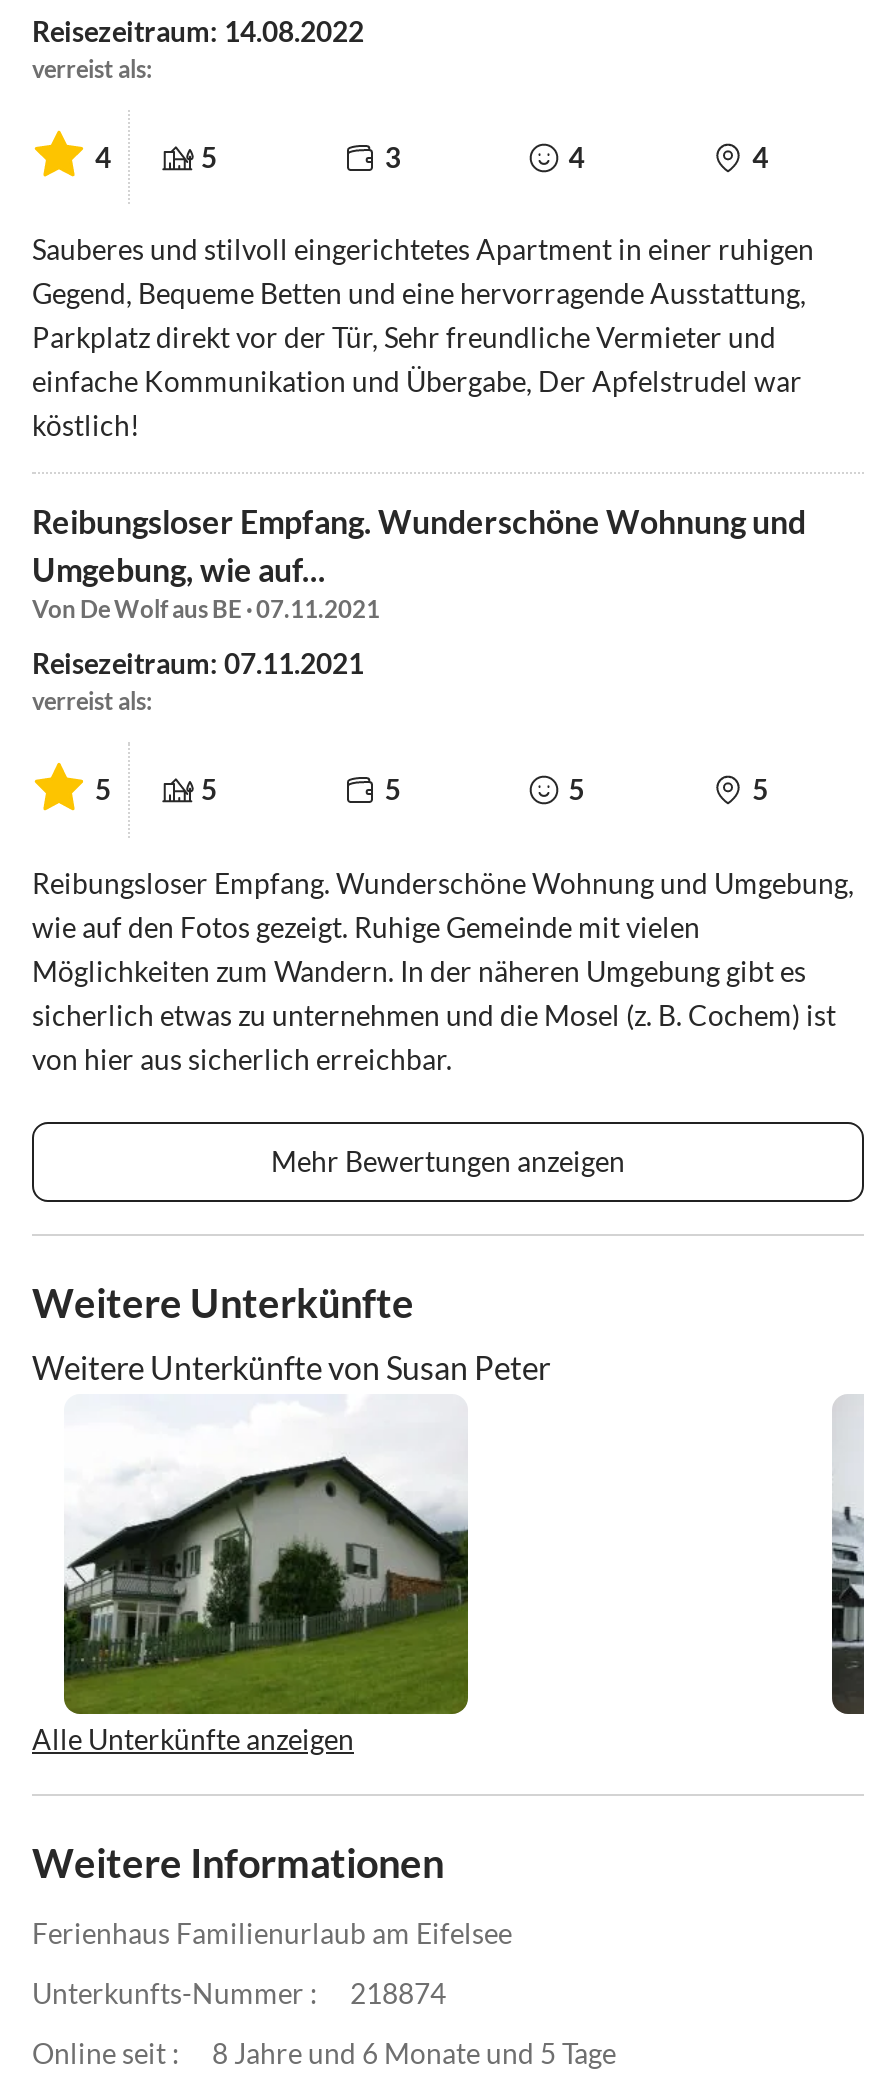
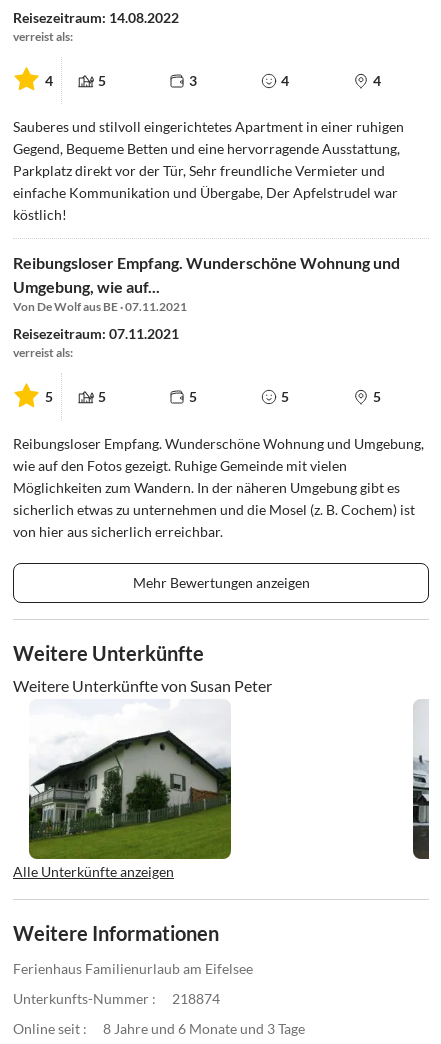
- 8 Jahre und 6 Monate und 5 Tage
+ 8 Jahre und 6 Monate und 3 Tage
